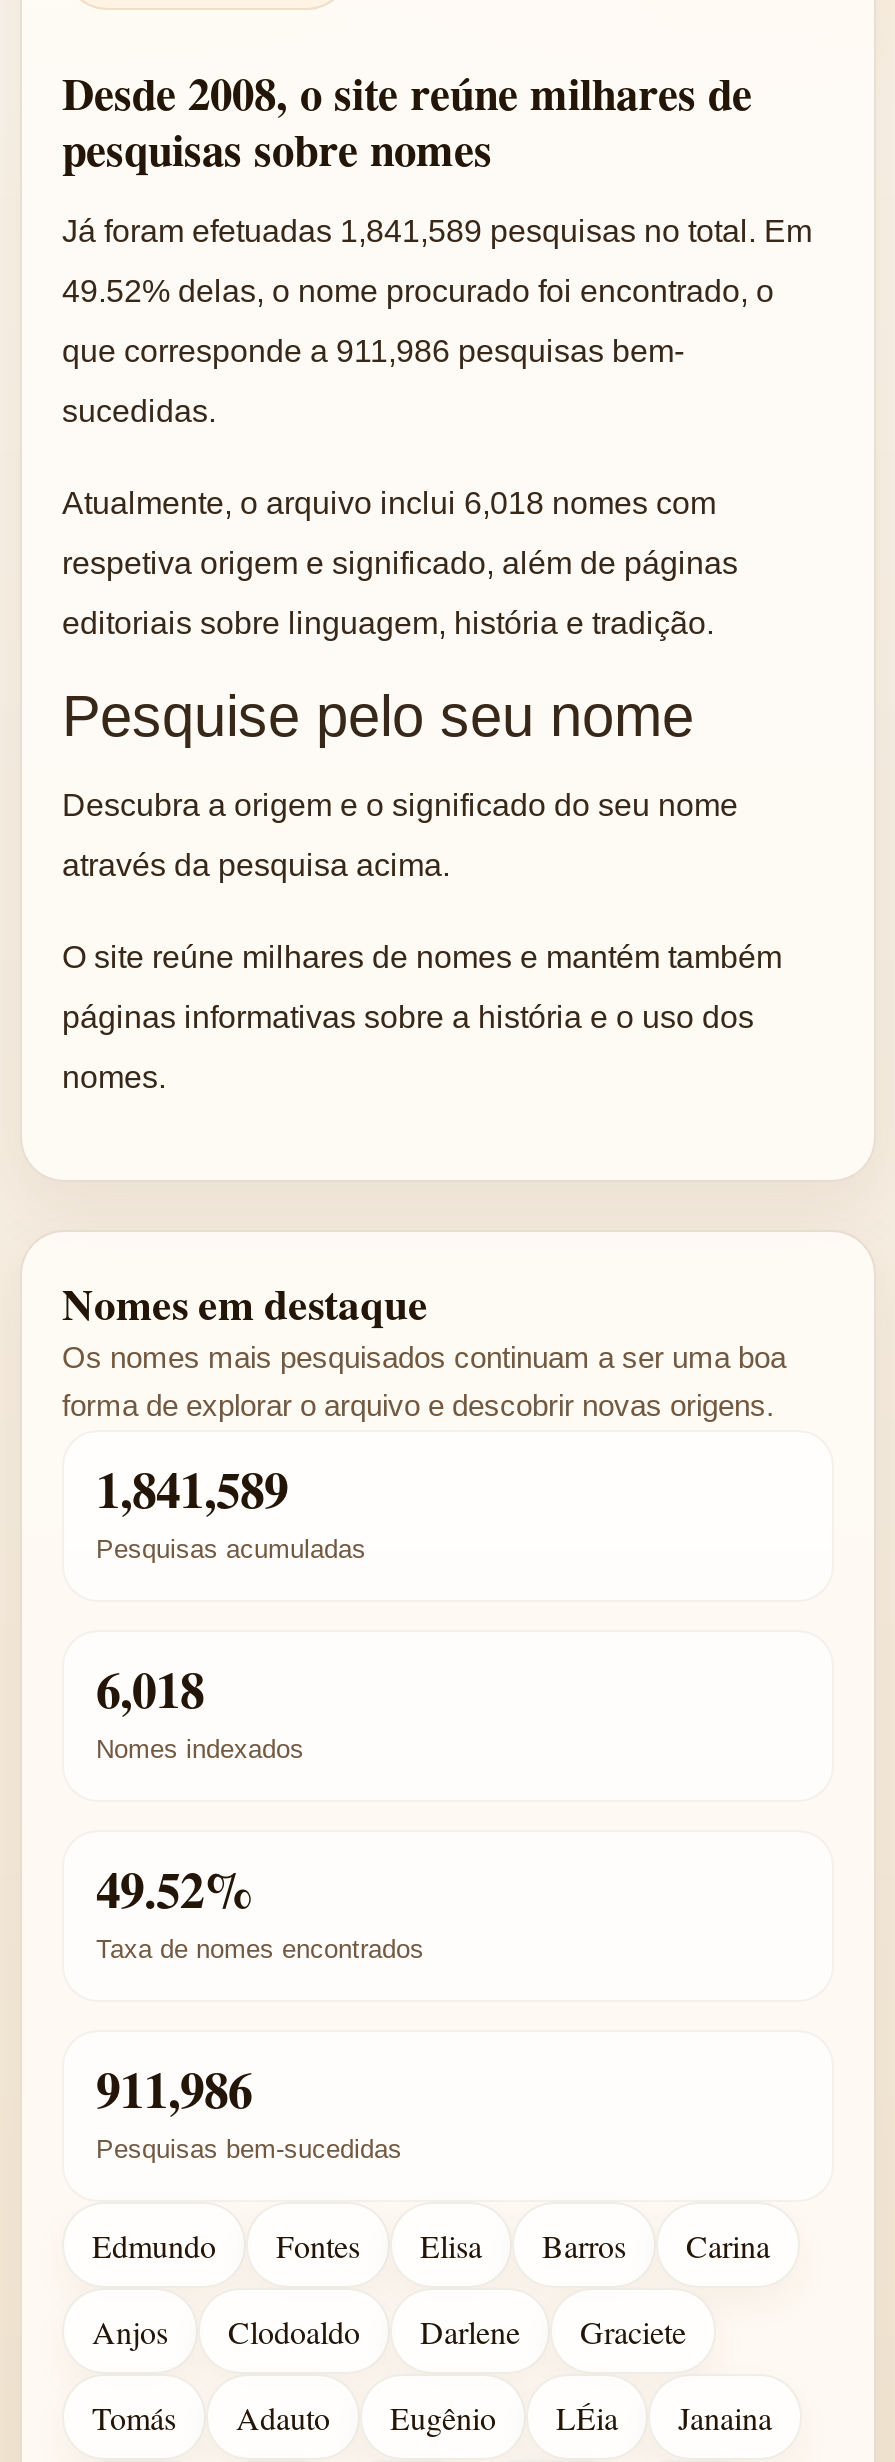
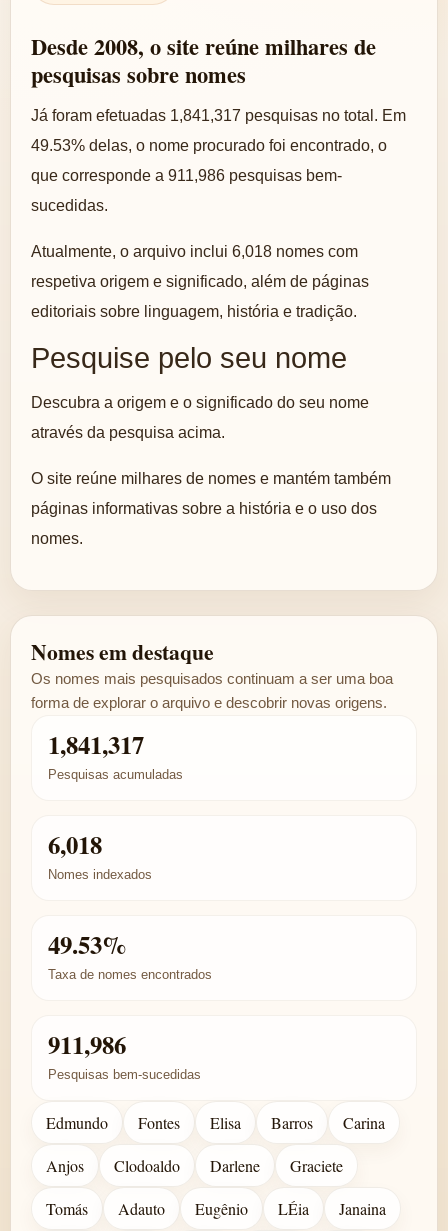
- Já foram efetuadas 1,841,589 pesquisas no total. Em
+ Já foram efetuadas 1,841,317 pesquisas no total. Em

- 49.52% delas, o nome procurado foi encontrado, o
+ 49.53% delas, o nome procurado foi encontrado, o

- 1,841,589
+ 1,841,317

- 49.52%
+ 49.53%
